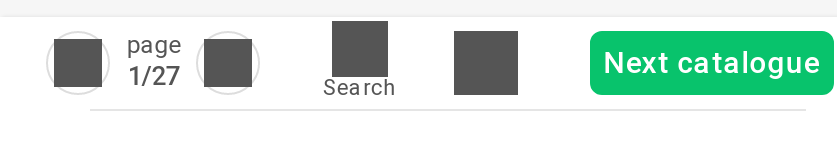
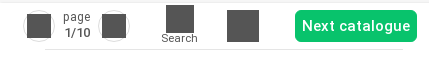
- 1/27
+ 1/10
